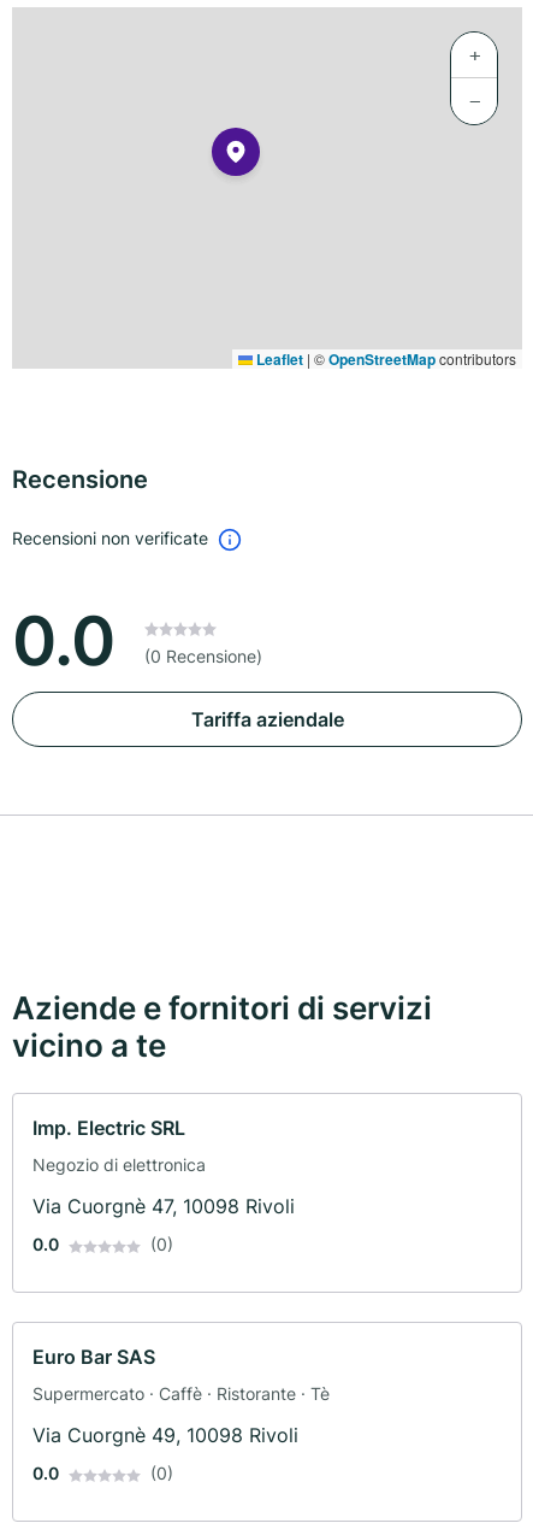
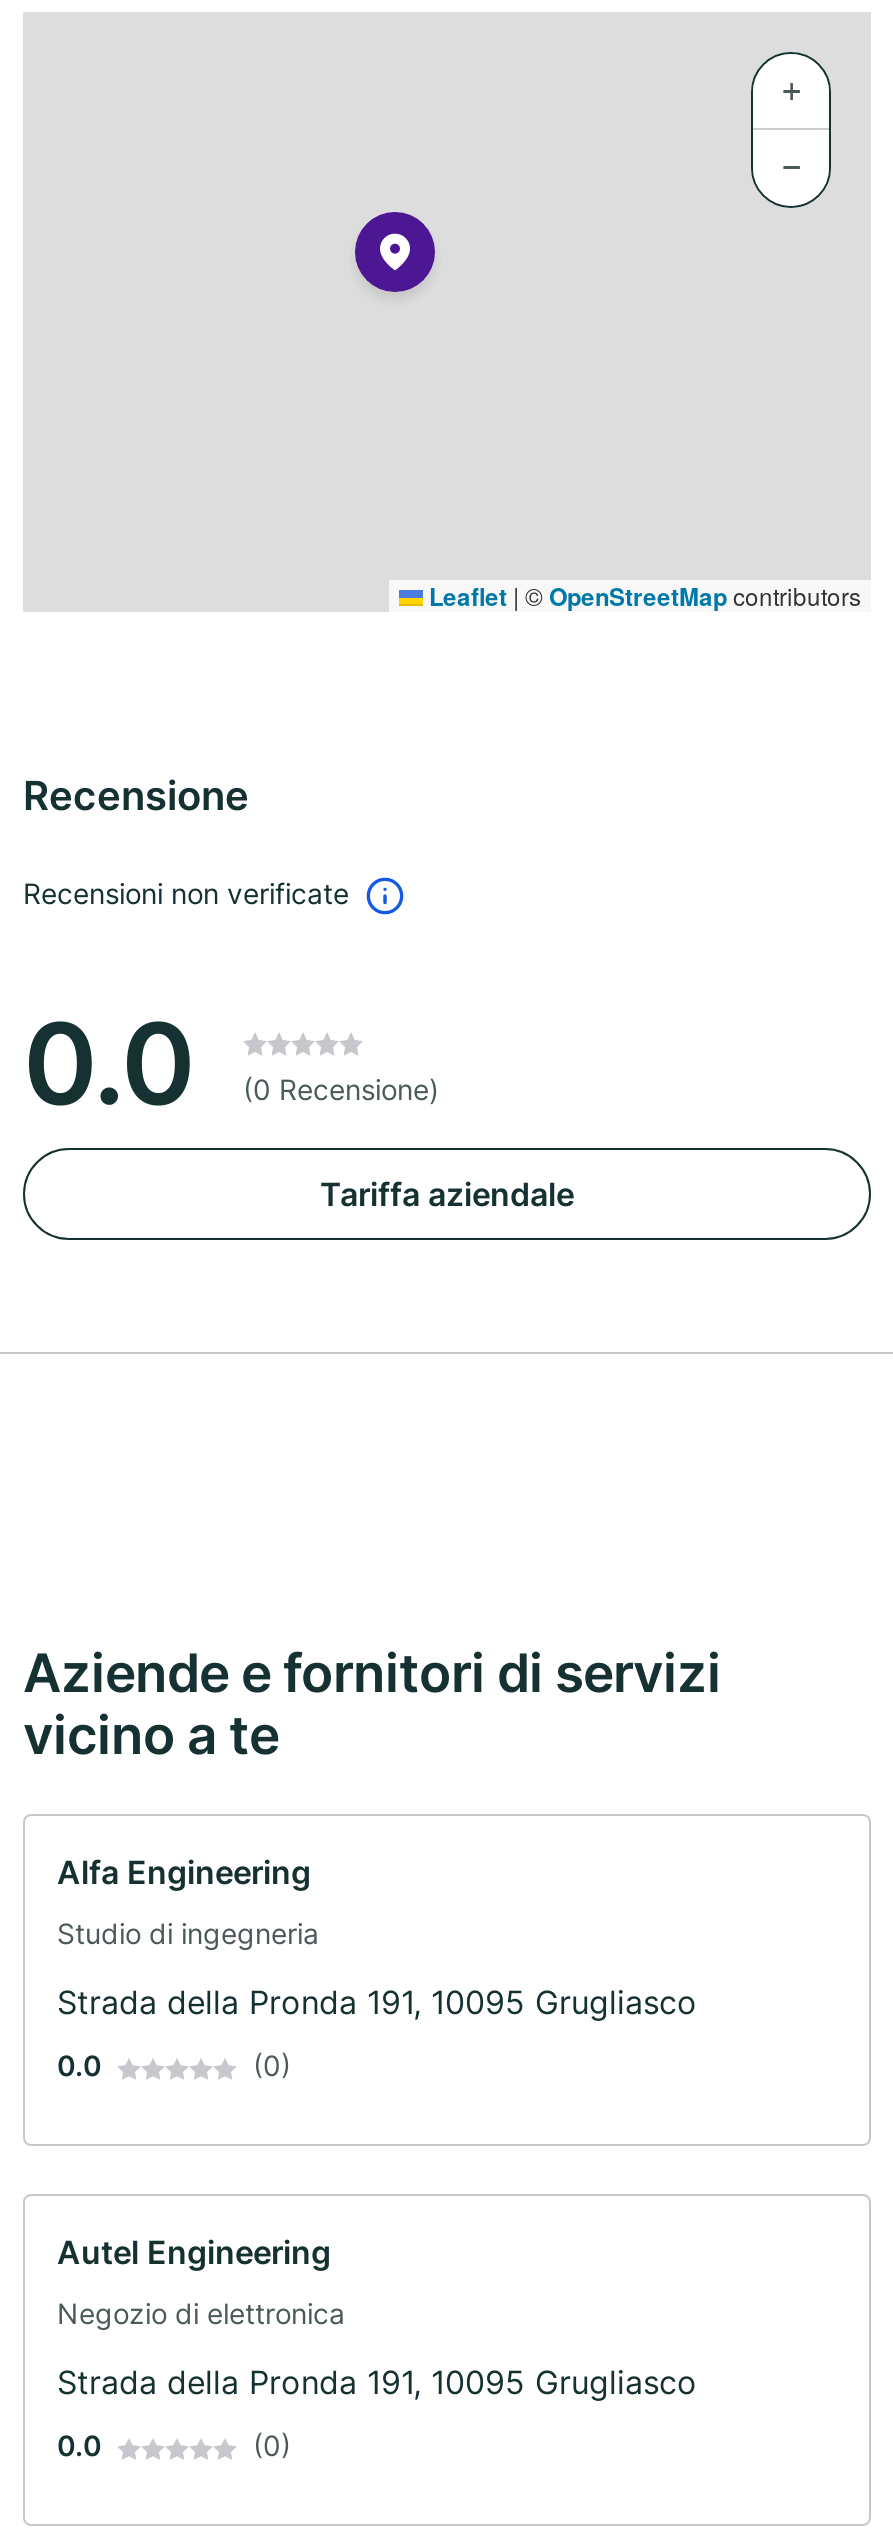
+ Studio di ingegneria

- Imp. Electric SRL
+ Alfa Engineering

moved down: Negozio di elettronica

- Via Cuorgnè 47, 10098 Rivoli
+ Strada della Pronda 191, 10095 Grugliasco

- Euro Bar SAS
+ Autel Engineering

- Supermercato · Caffè · Ristorante · Tè

- Via Cuorgnè 49, 10098 Rivoli
+ Strada della Pronda 191, 10095 Grugliasco
